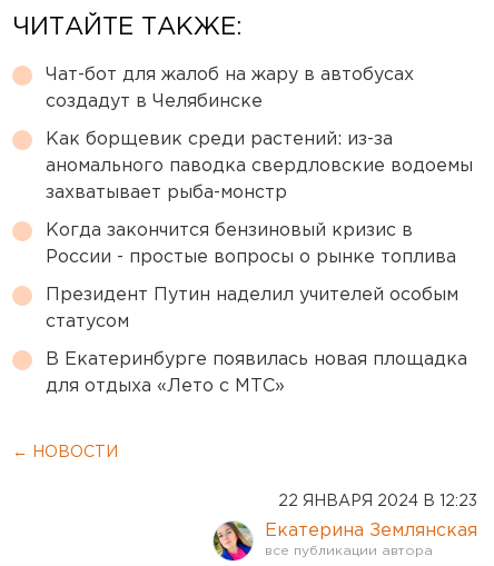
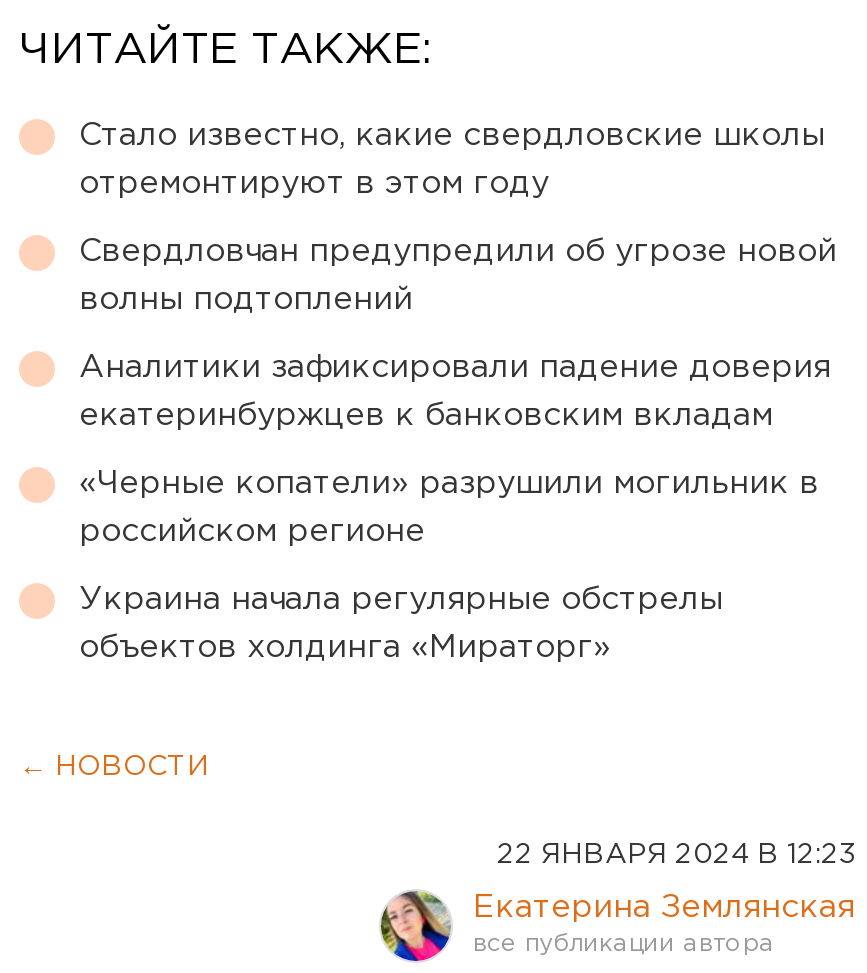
- Чат-бот для жалоб на жару в автобусах
- создадут в Челябинске
- Как борщевик среди растений: из-за
- аномального паводка свердловские водоемы
- захватывает рыба-монстр
- Когда закончится бензиновый кризис в
- России - простые вопросы о рынке топлива
- Президент Путин наделил учителей особым
- статусом
- В Екатеринбурге появилась новая площадка
- для отдыха «Лето с МТС»
+ Стало известно, какие свердловские школы
+ отремонтируют в этом году
+ Свердловчан предупредили об угрозе новой
+ волны подтоплений
+ Аналитики зафиксировали падение доверия
+ екатеринбуржцев к банковским вкладам
+ «Черные копатели» разрушили могильник в
+ российском регионе
+ Украина начала регулярные обстрелы
+ объектов холдинга «Мираторг»
